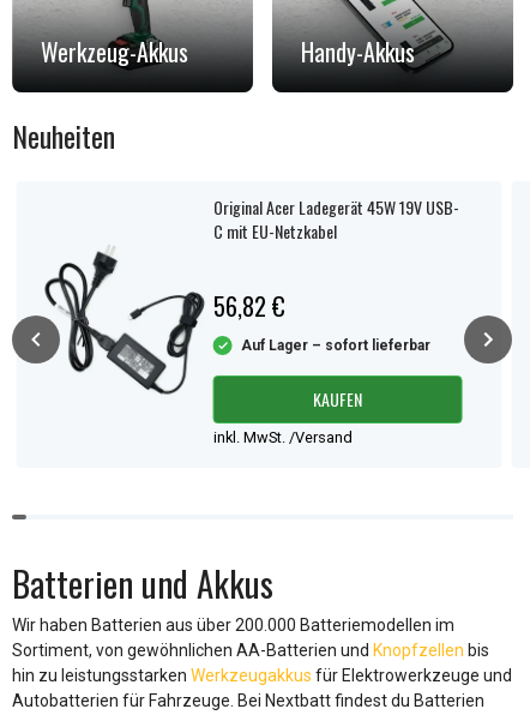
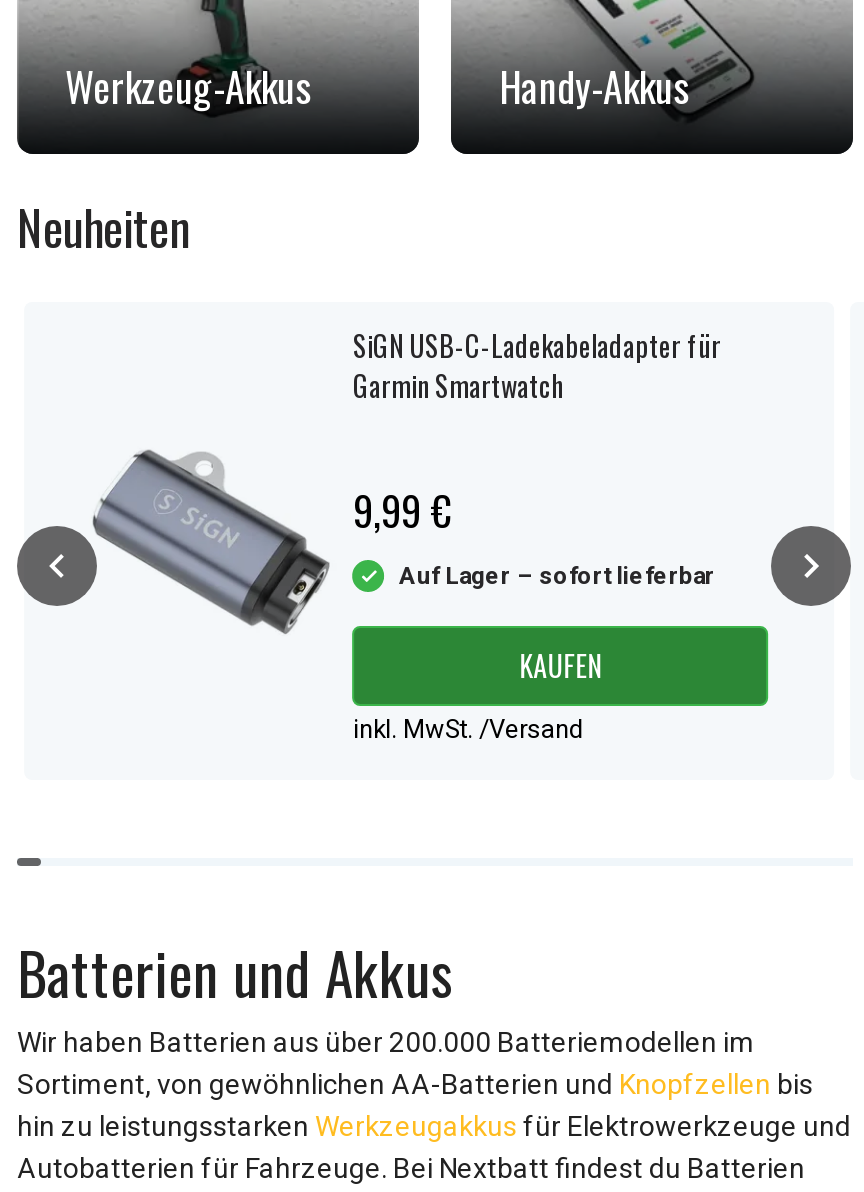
- Original Acer Ladegerät 45W 19V USB-
- C mit EU-Netzkabel
+ SiGN USB-C-Ladekabeladapter für
+ Garmin Smartwatch

- [image]
- 56,82 €
+ [image]
+ 9,99 €
